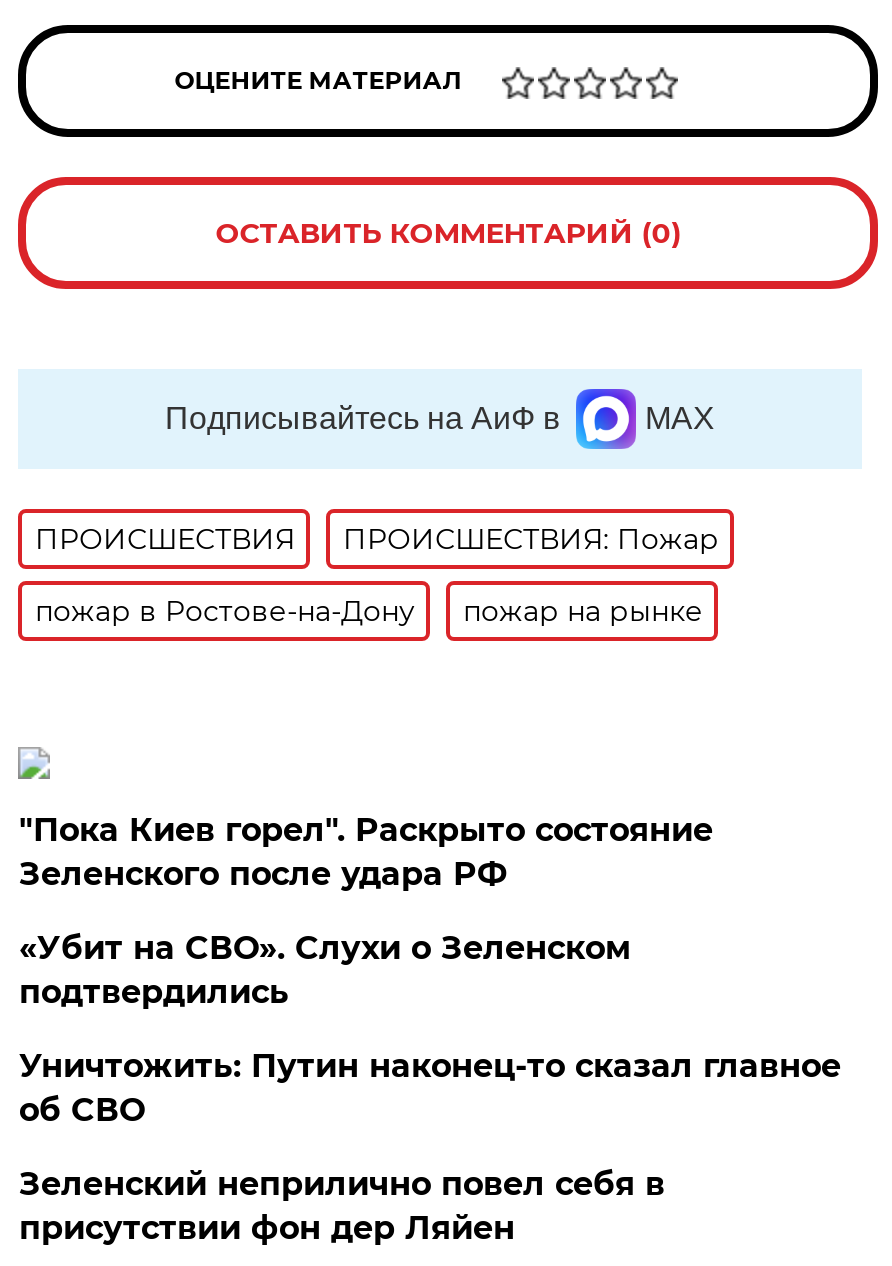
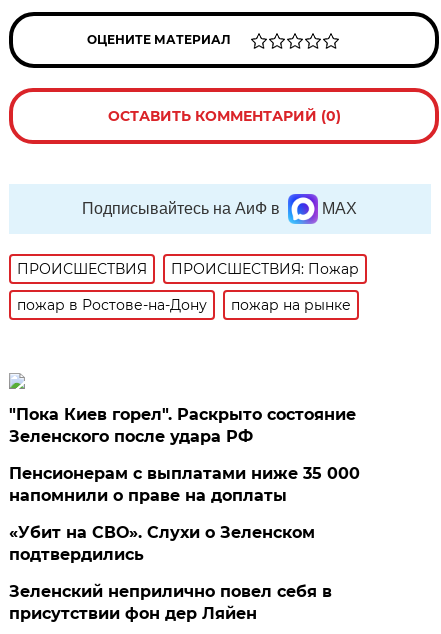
+ Пенсионерам с выплатами ниже 35 000
+ напомнили о праве на доплаты

moved down: «Убит на СВО». Слухи о Зеленском | подтвердились

- Уничтожить: Путин наконец-то сказал главное
- об СВО
